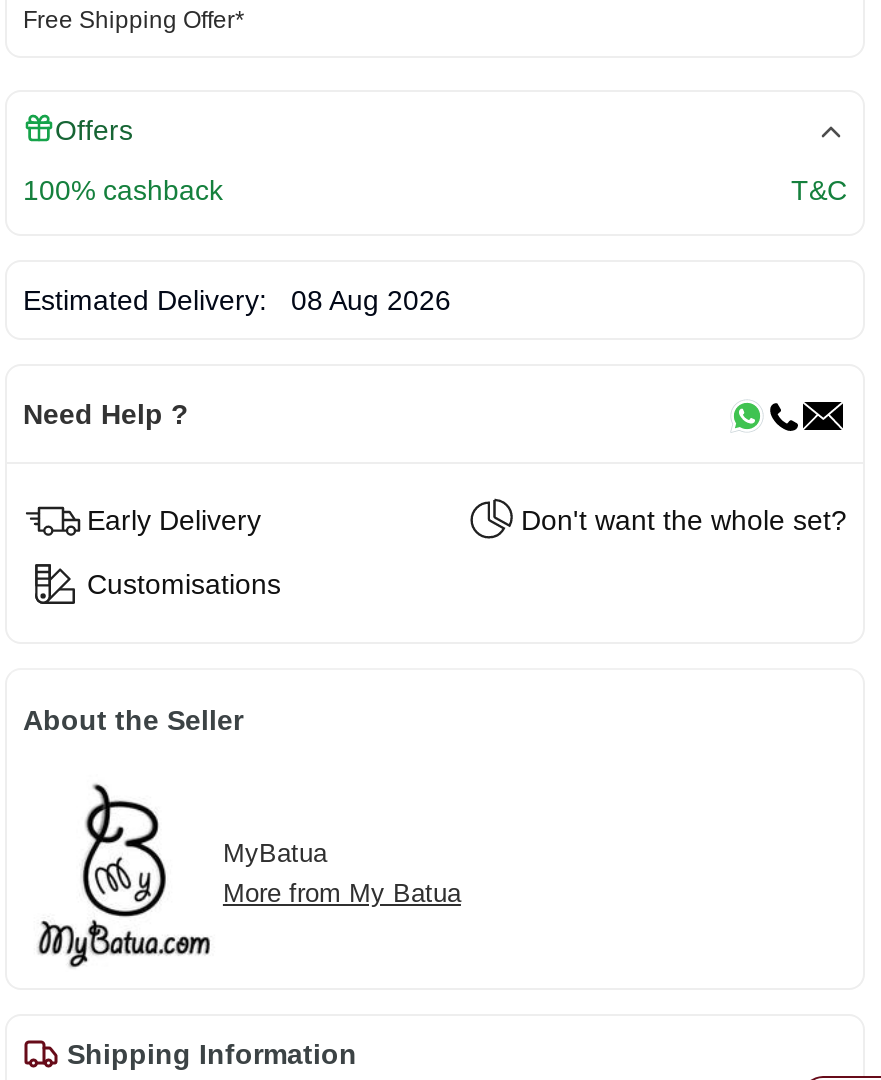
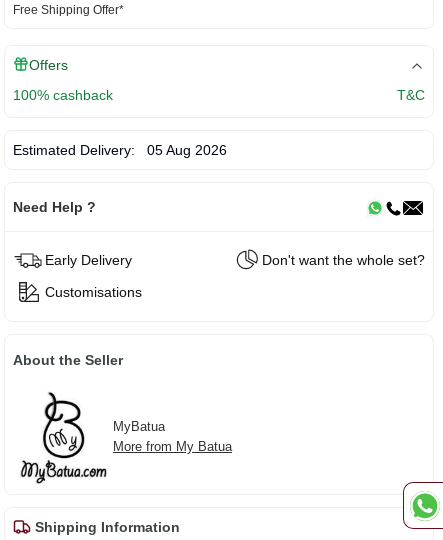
- Estimated Delivery: 08 Aug 2026
+ Estimated Delivery: 05 Aug 2026

+ [image]
